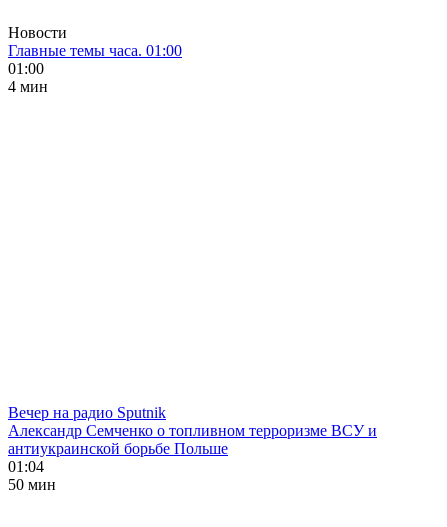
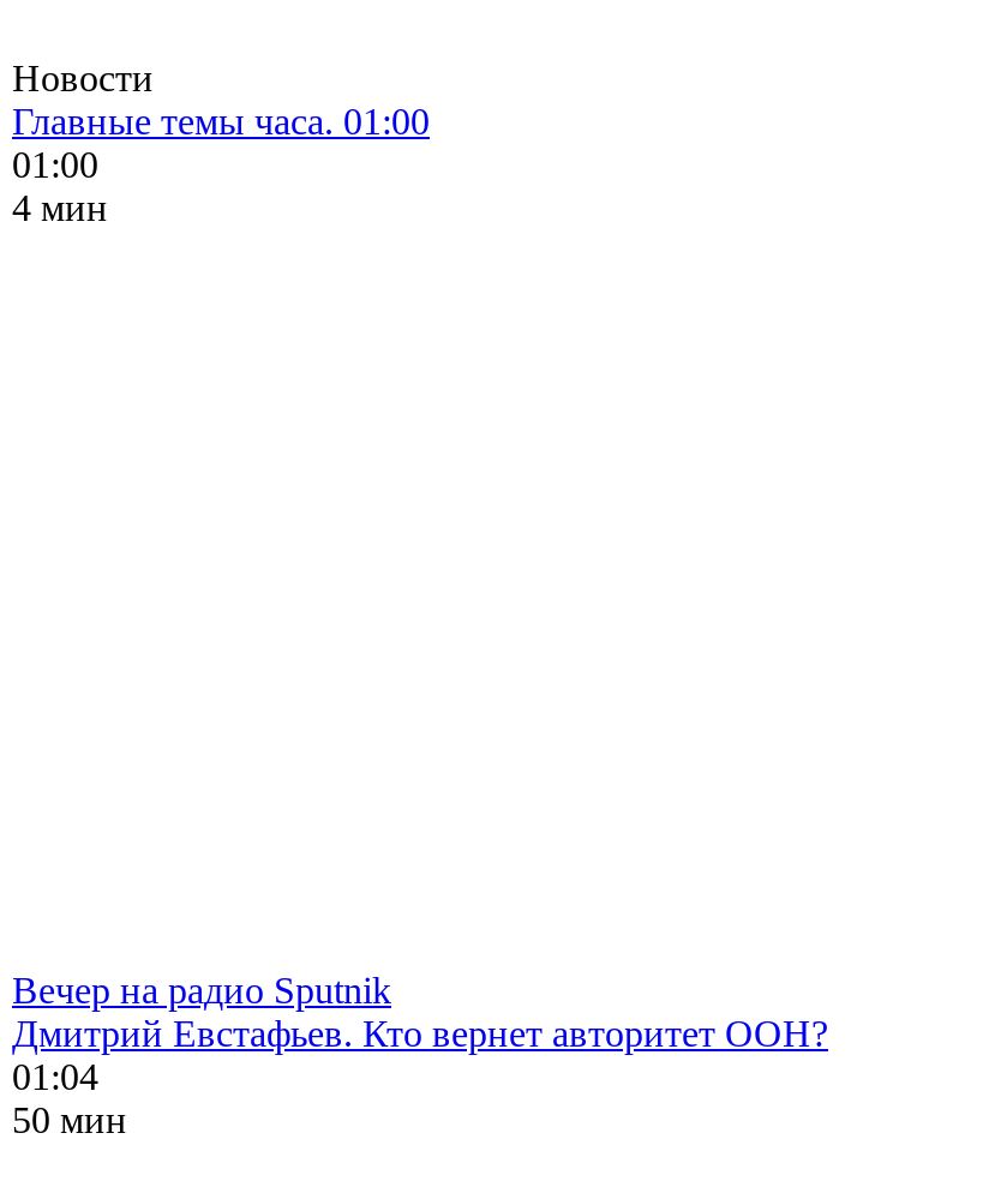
- Александр Семченко о топливном терроризме ВСУ и
- антиукраинской борьбе Польше
+ Дмитрий Евстафьев. Кто вернет авторитет ООН?
